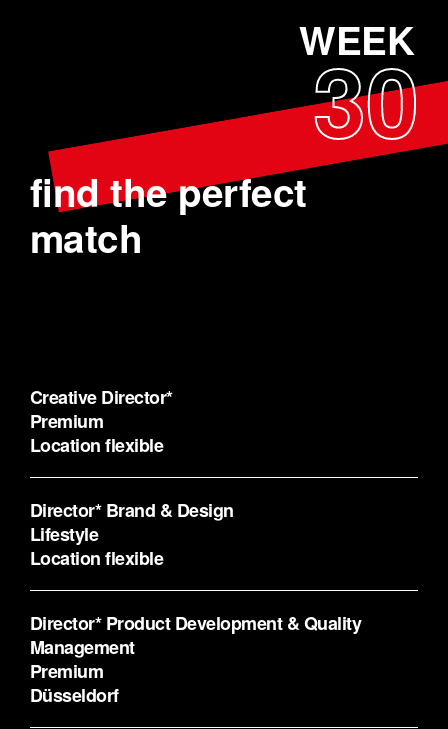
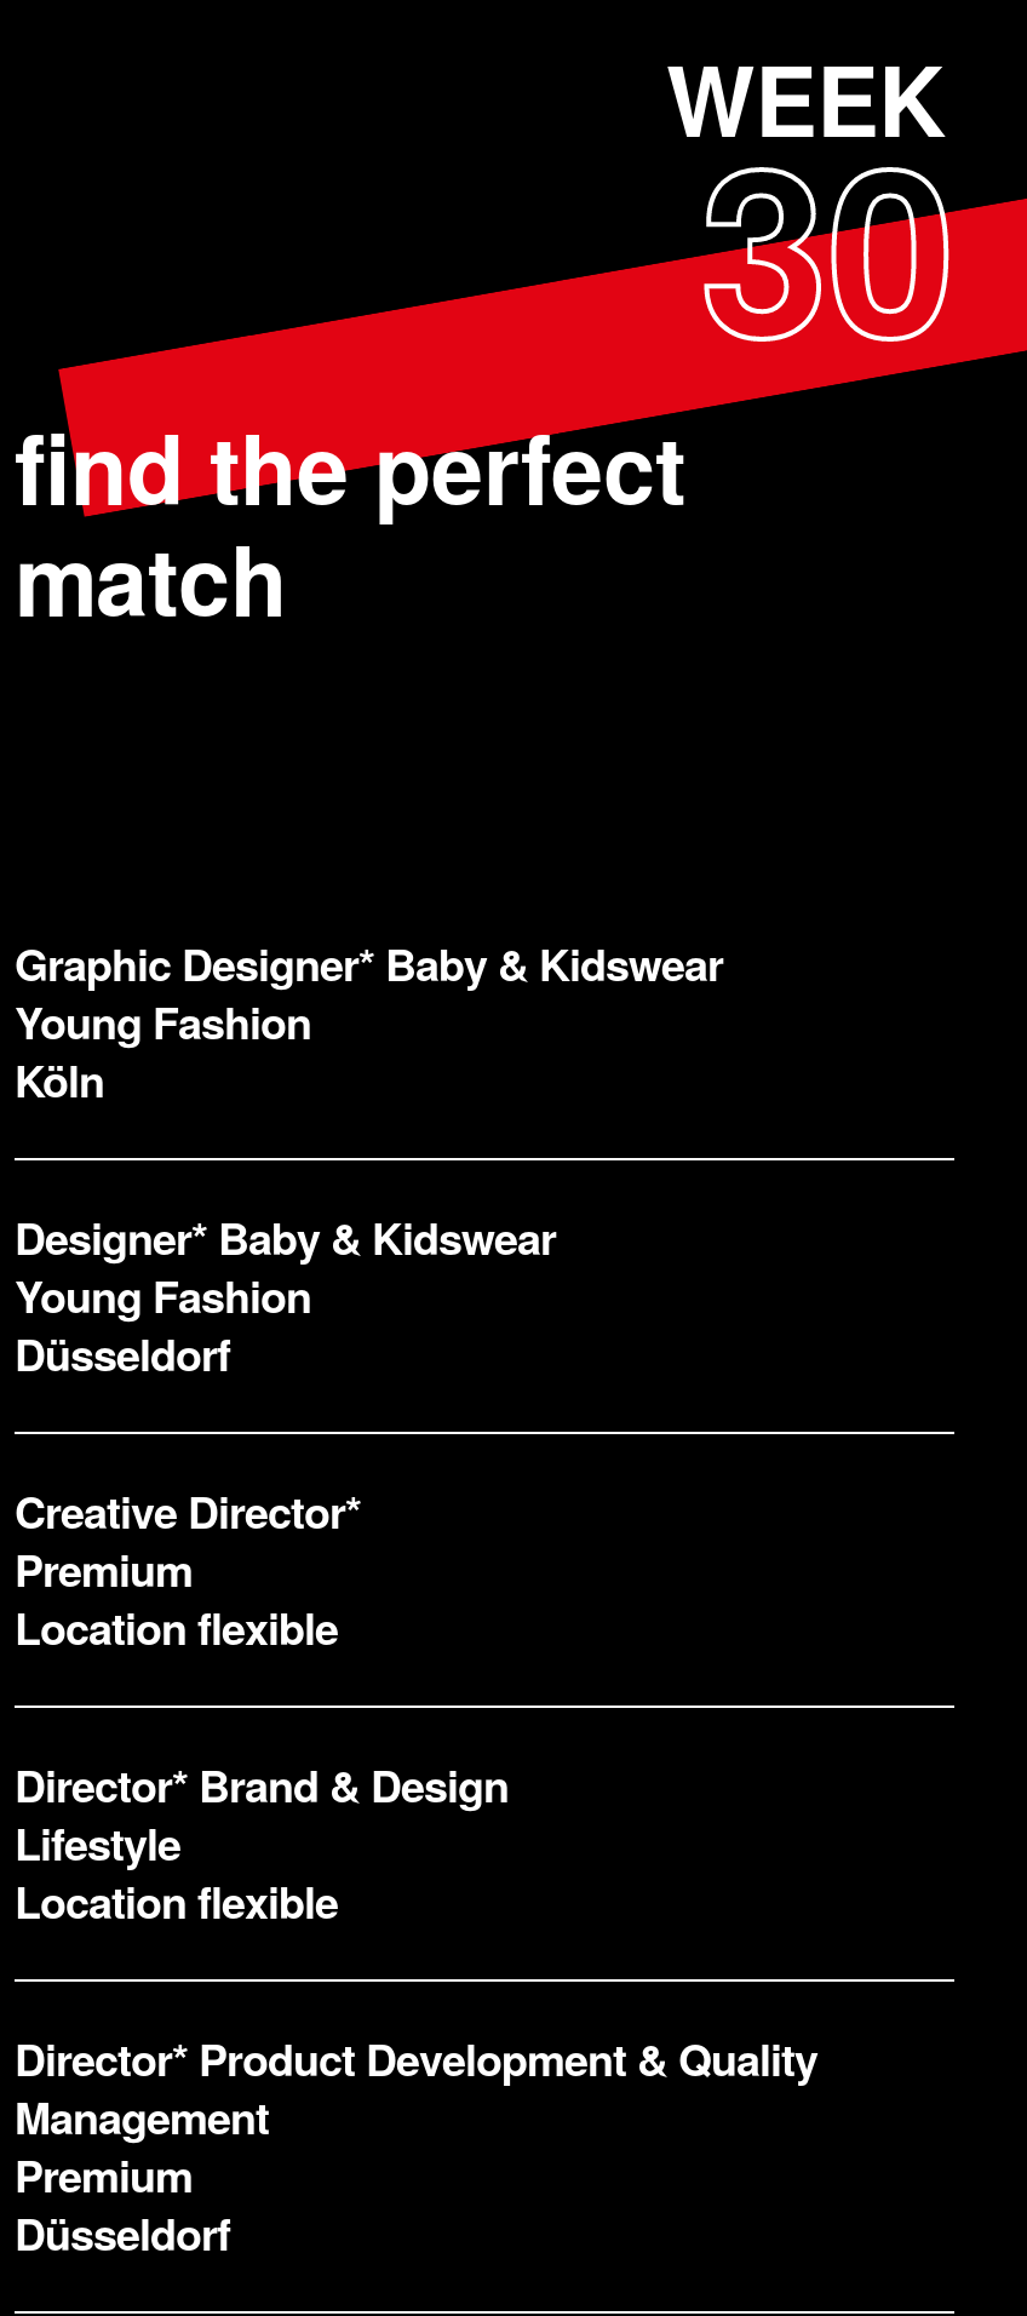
+ Graphic Designer* Baby & Kidswear
+ Young Fashion
+ Köln
+ Designer* Baby & Kidswear
+ Young Fashion
+ Düsseldorf
